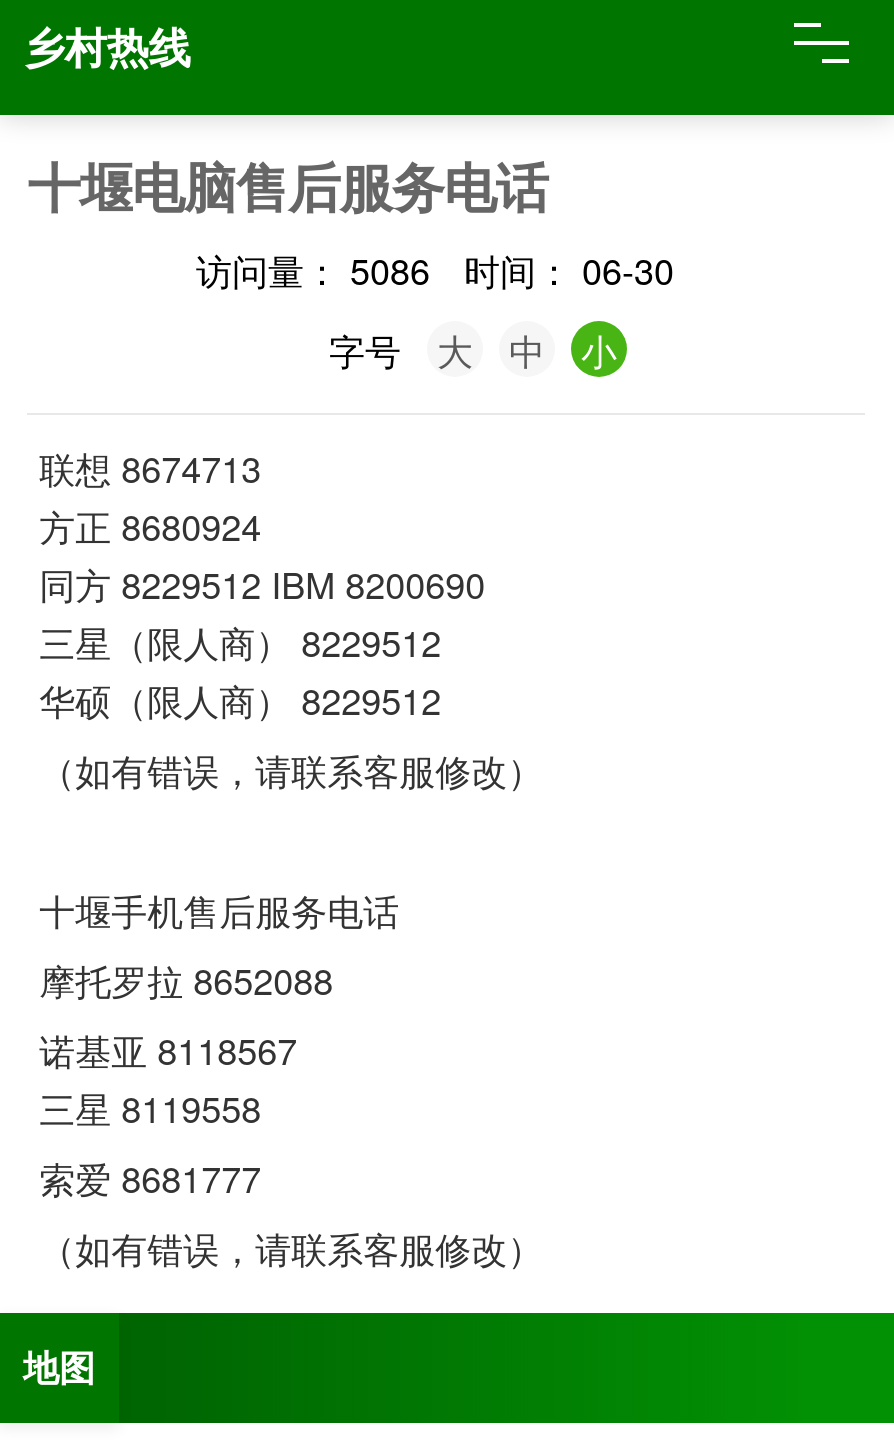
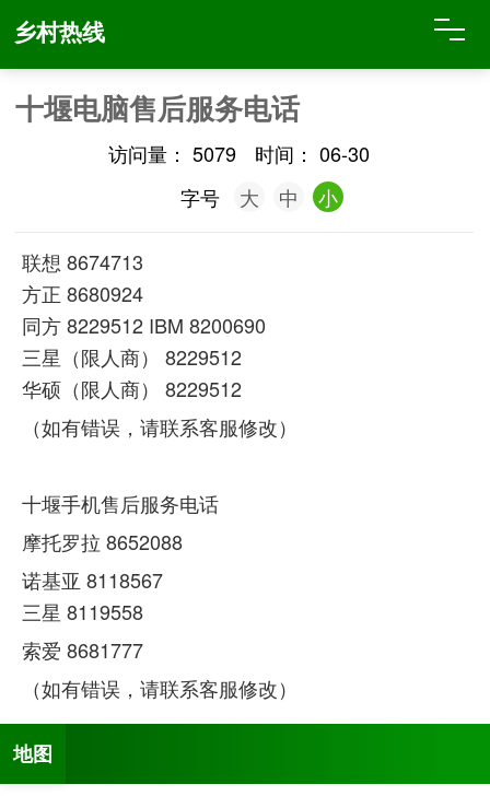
- 访问量： 5086 时间： 06-30
+ 访问量： 5079 时间： 06-30
